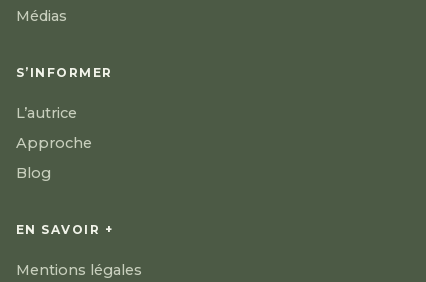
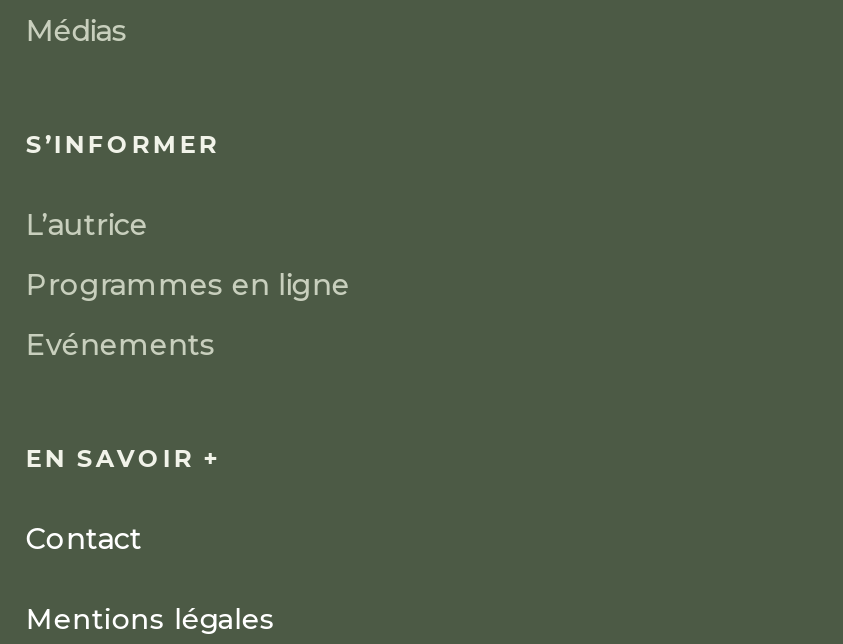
- Approche
+ Programmes en ligne

- Blog
+ Evénements

+ Contact
